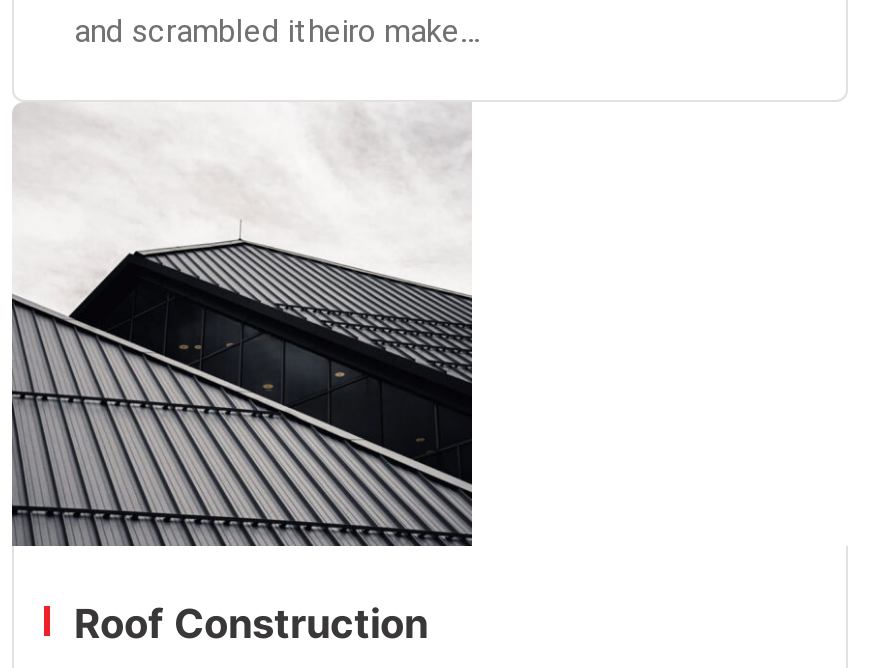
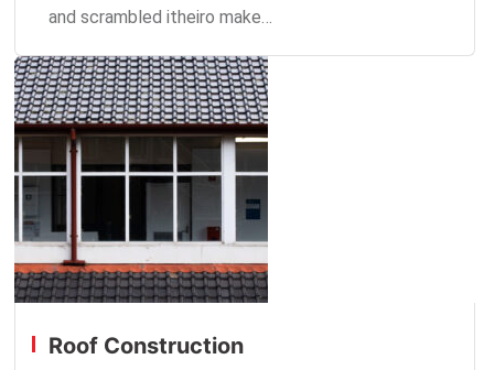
- [image]
+ [image]
